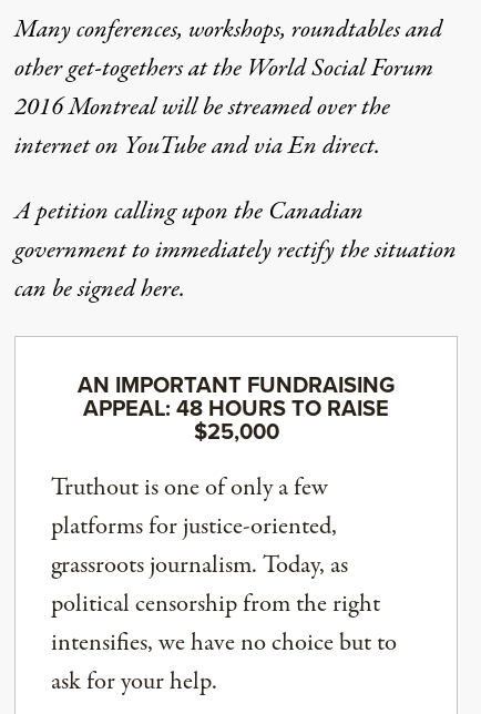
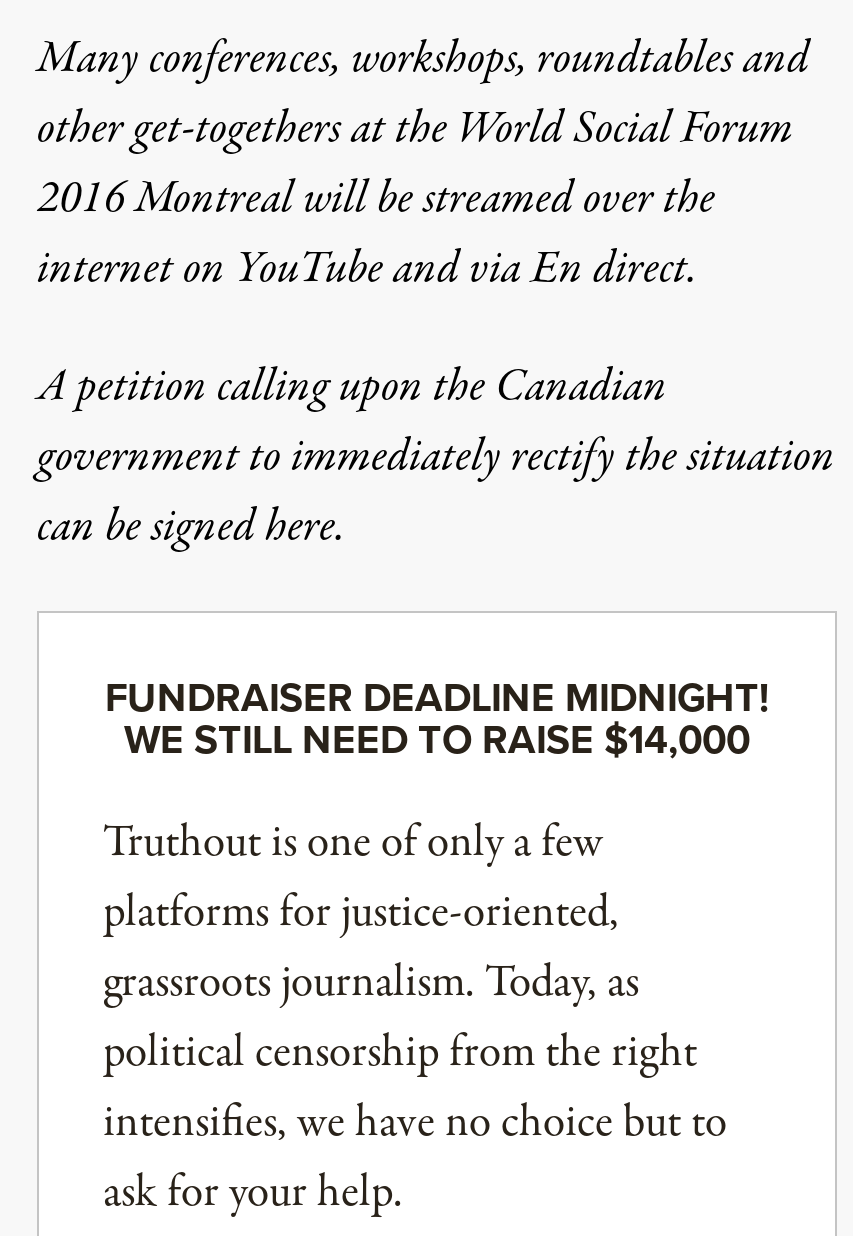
- AN IMPORTANT FUNDRAISING
- APPEAL: 48 HOURS TO RAISE
- $25,000
+ FUNDRAISER DEADLINE MIDNIGHT!
+ WE STILL NEED TO RAISE $14,000
